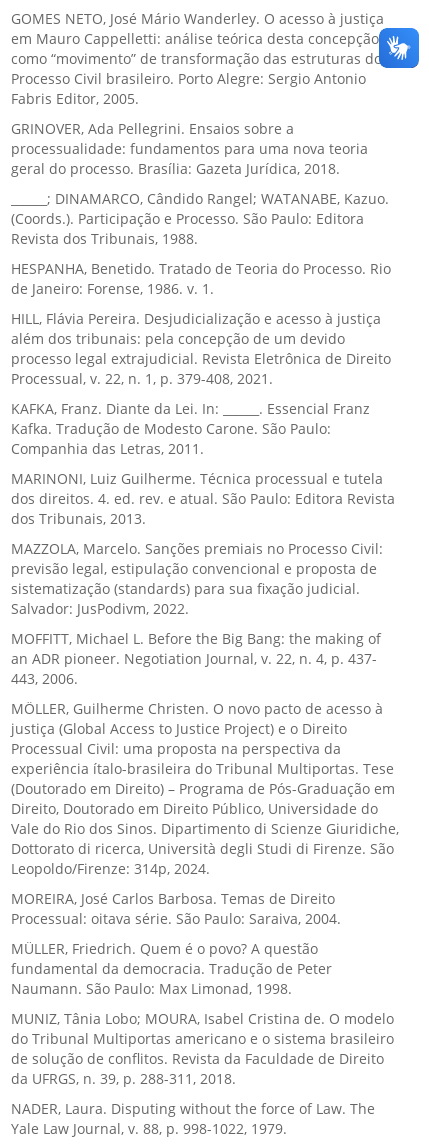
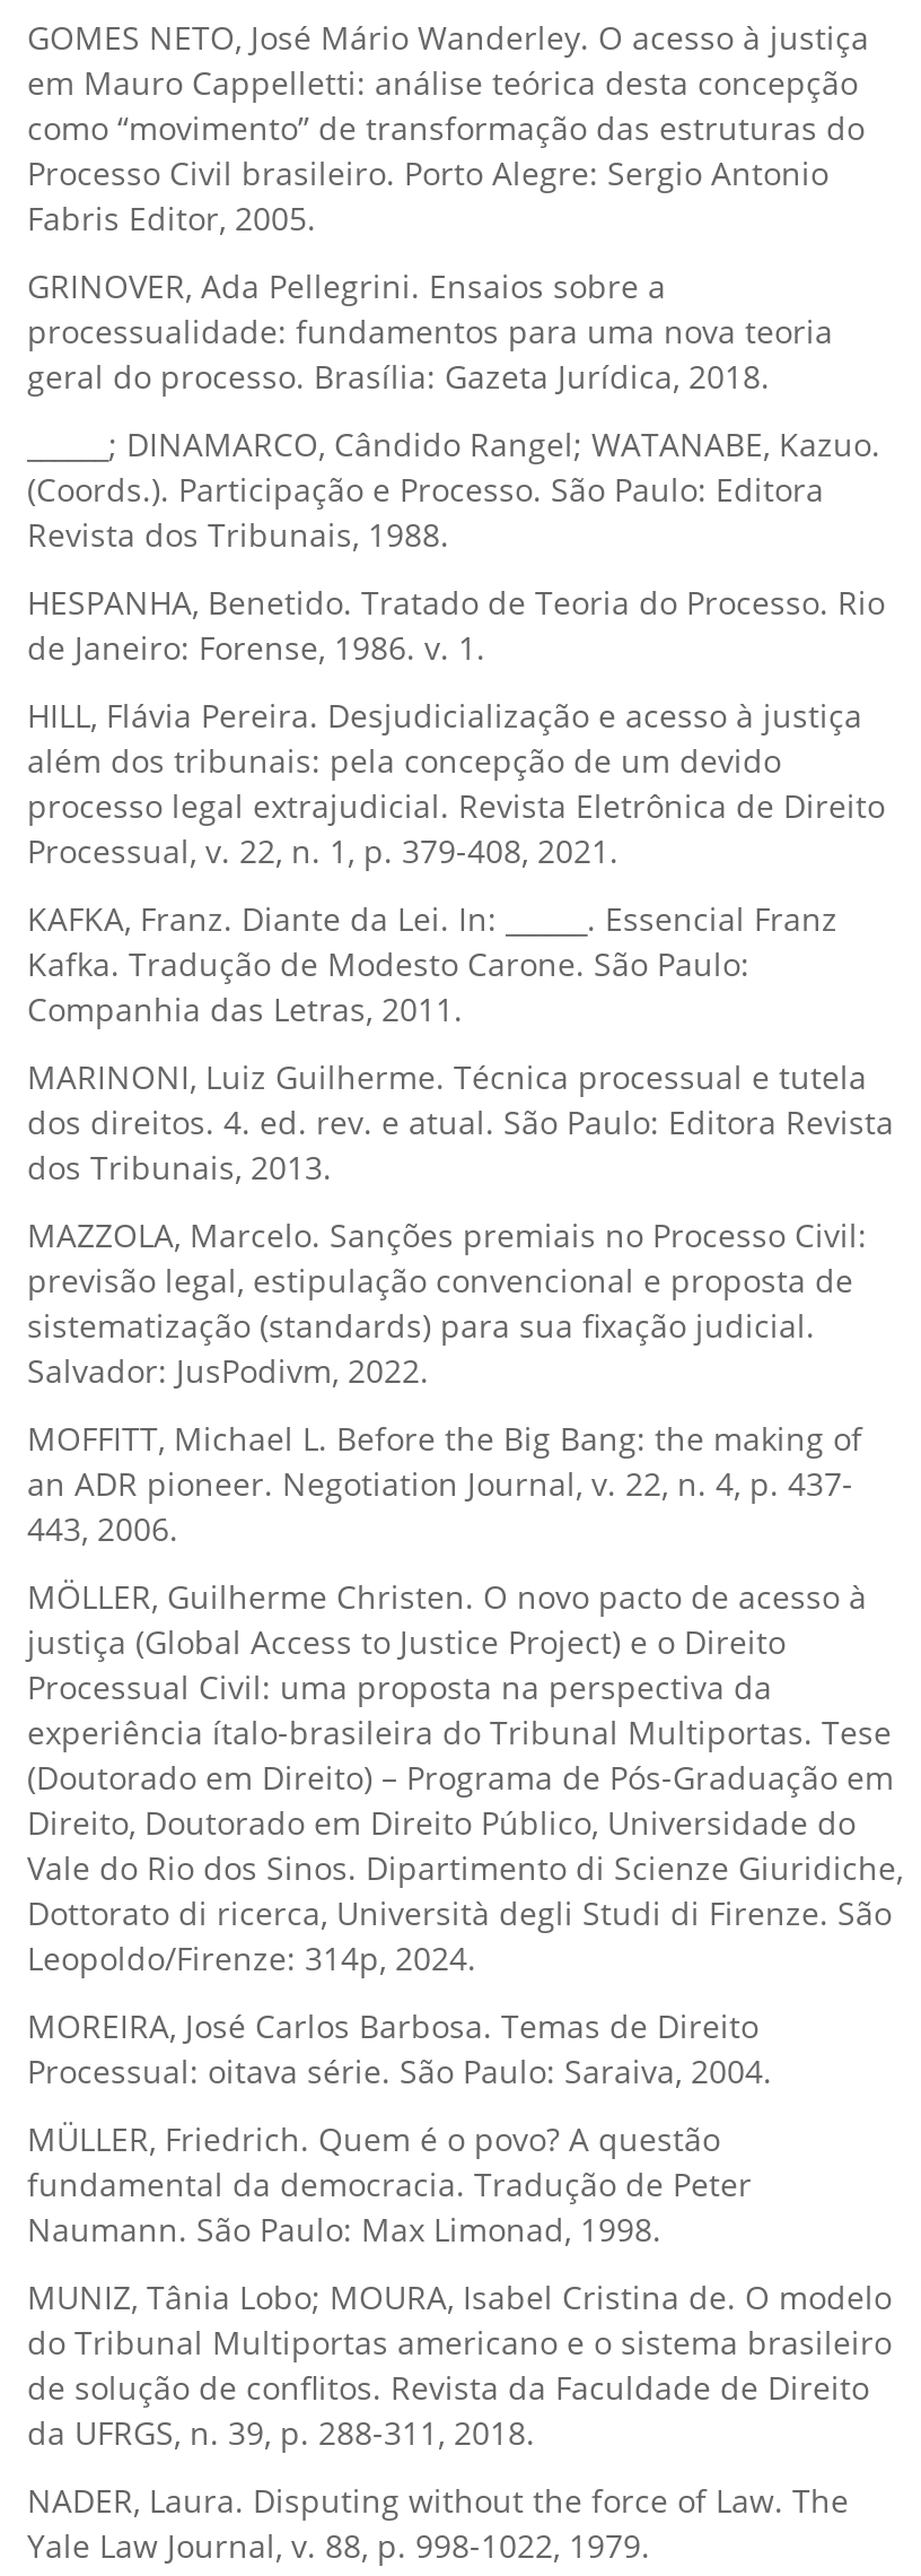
- [image]
